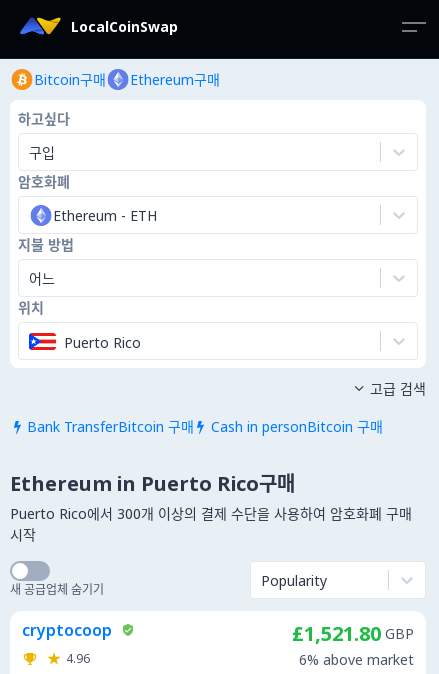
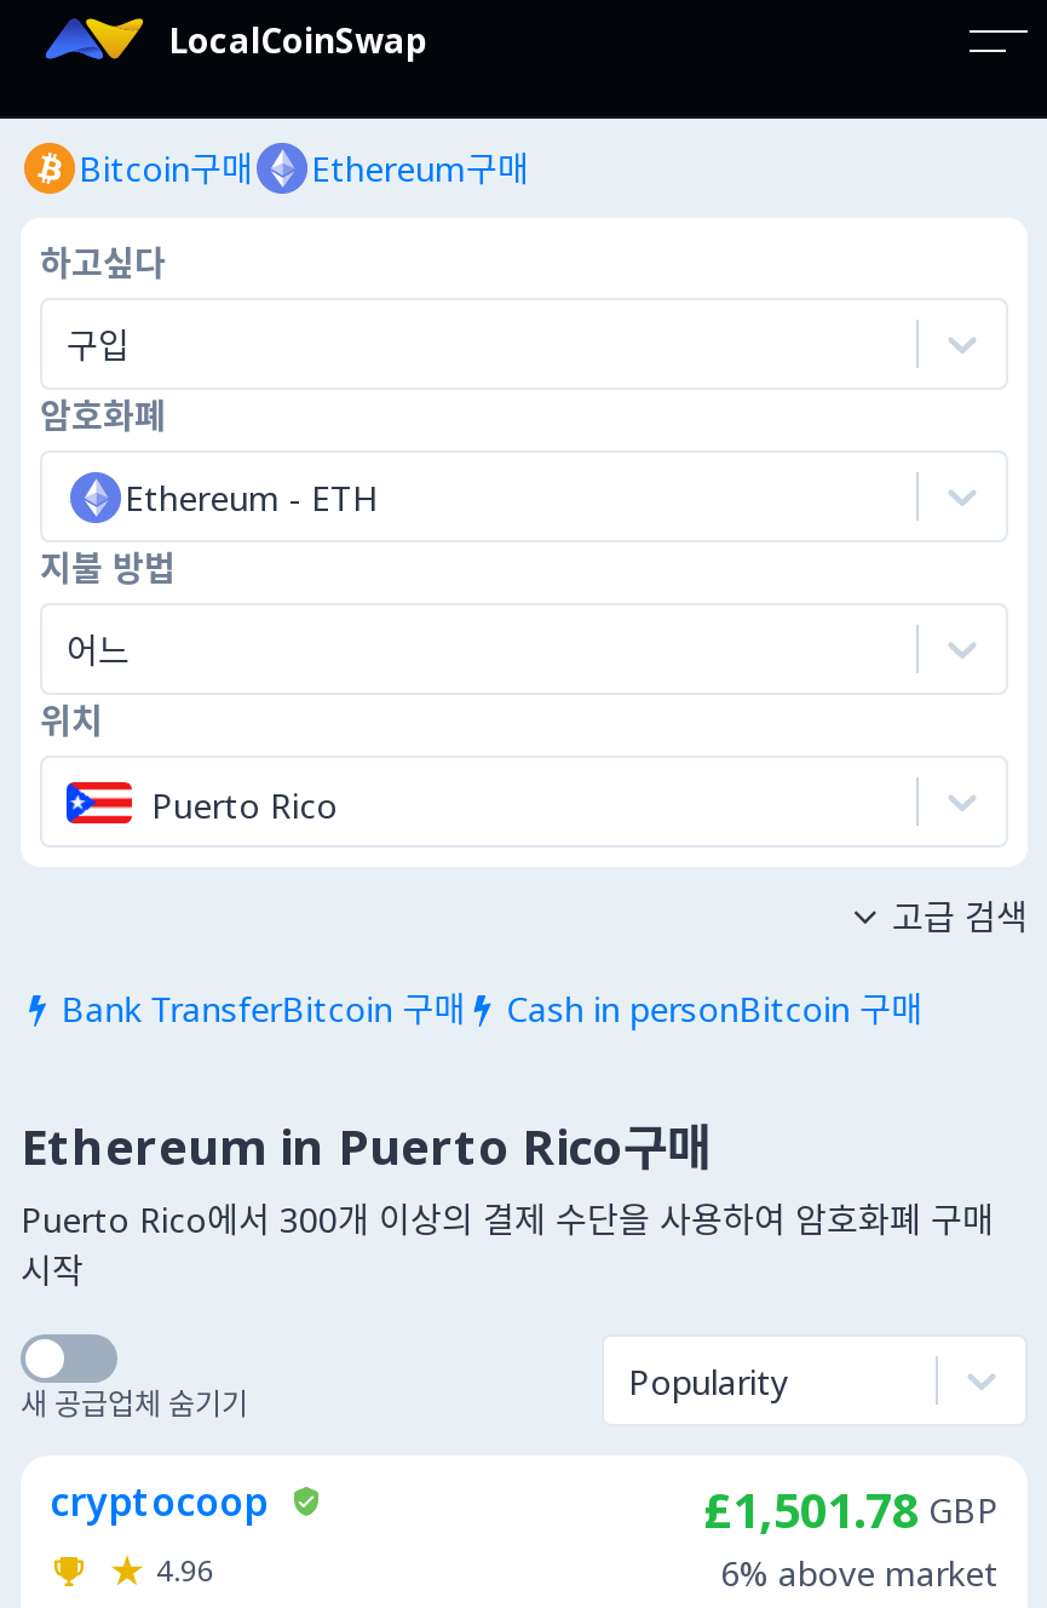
- £1,521.80 GBP
+ £1,501.78 GBP
